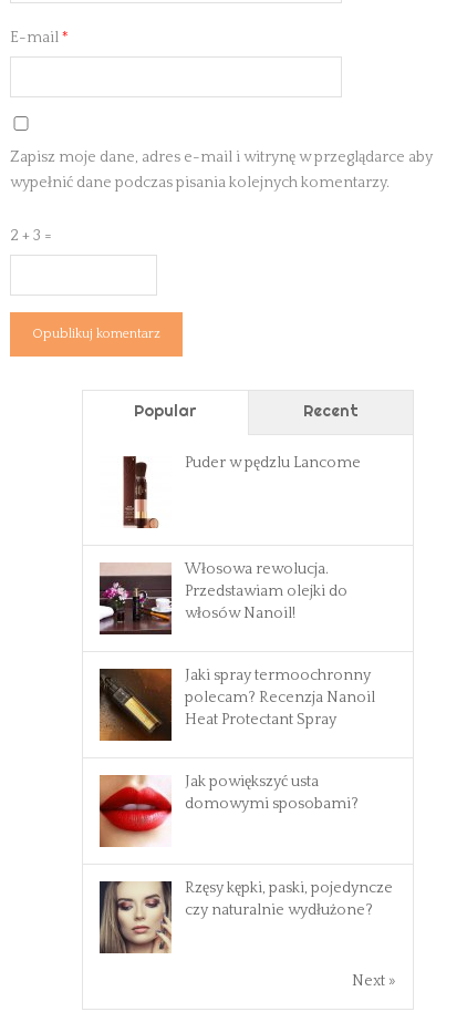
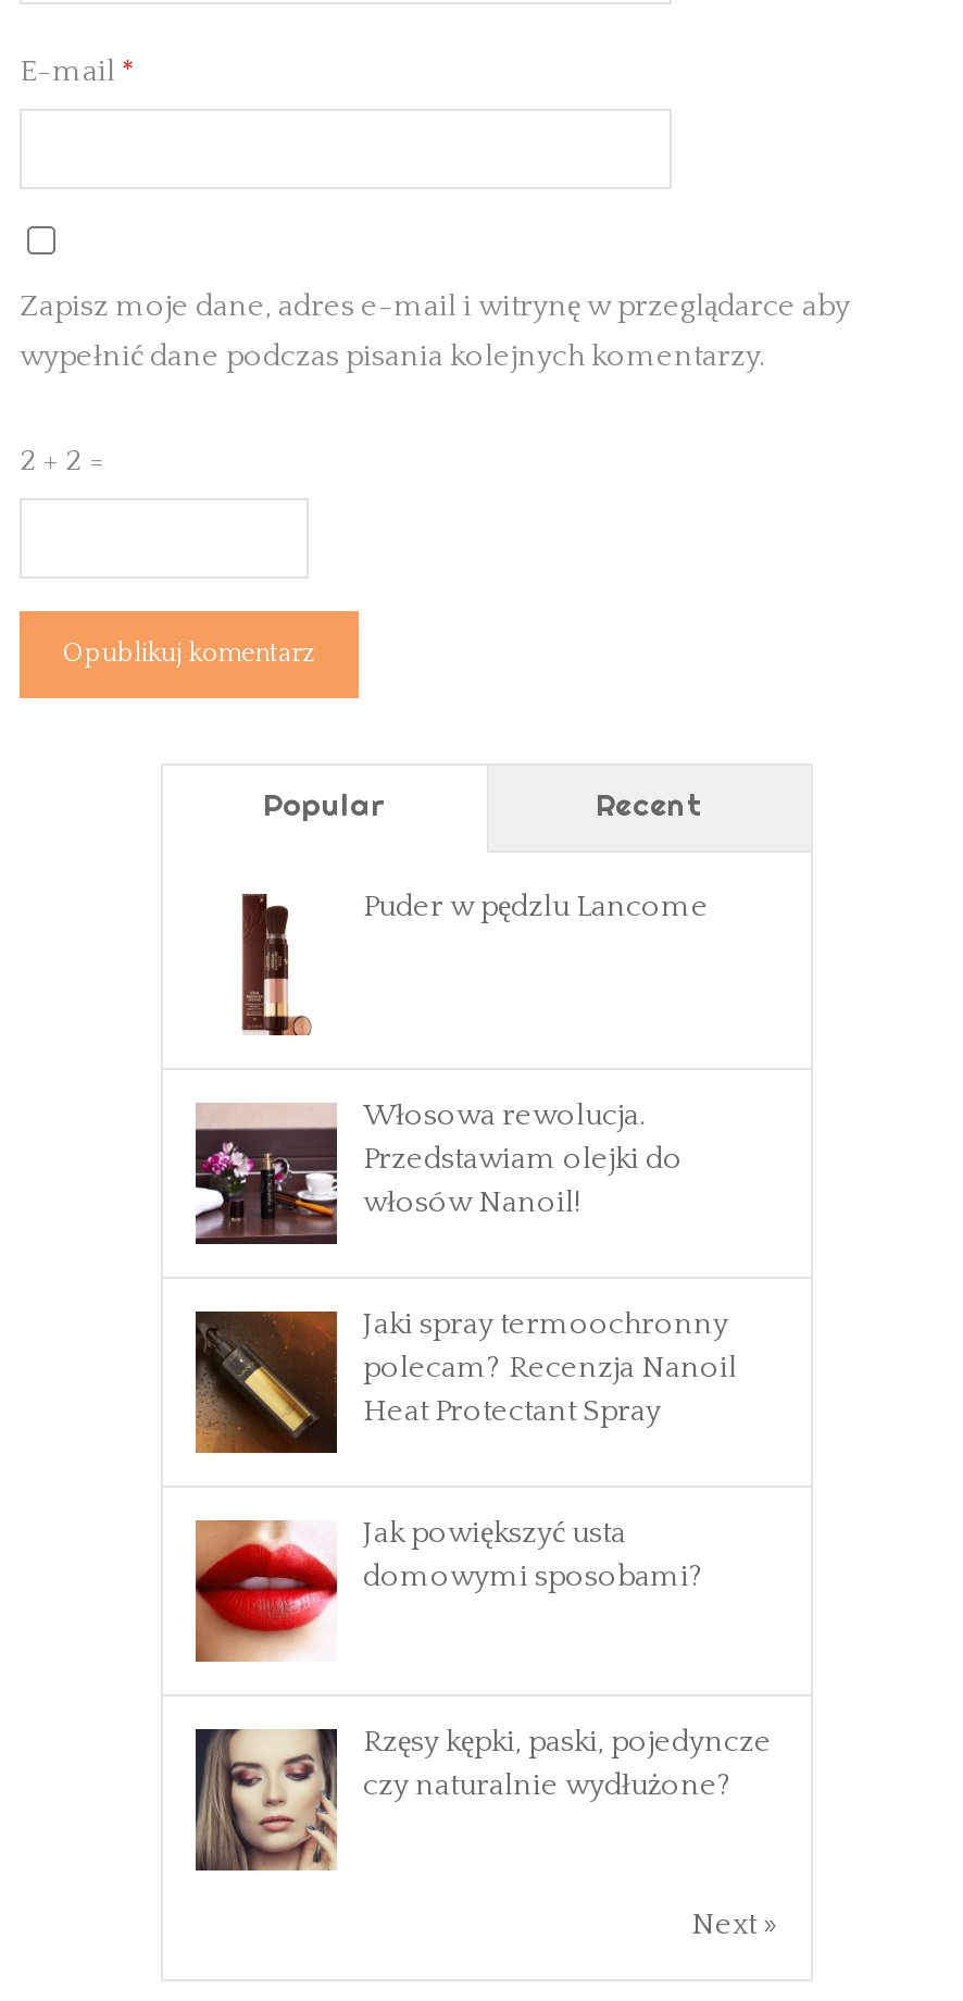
- 2 + 3 =
+ 2 + 2 =
